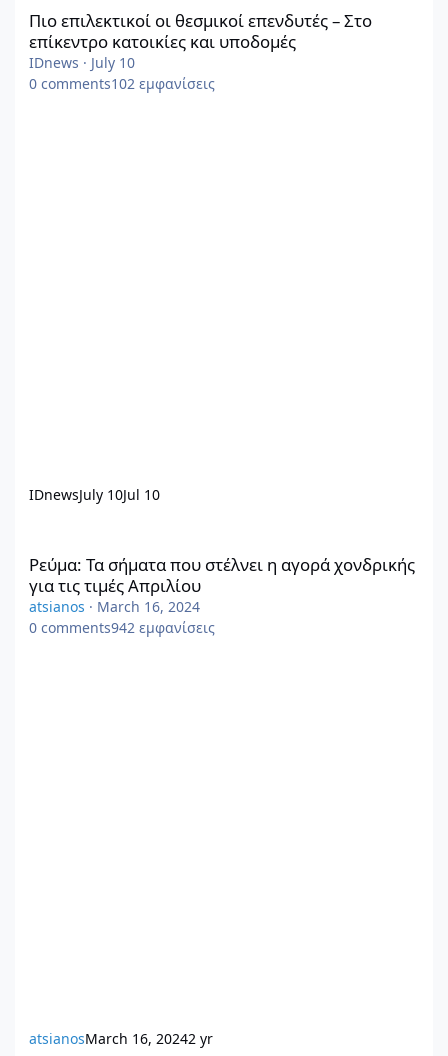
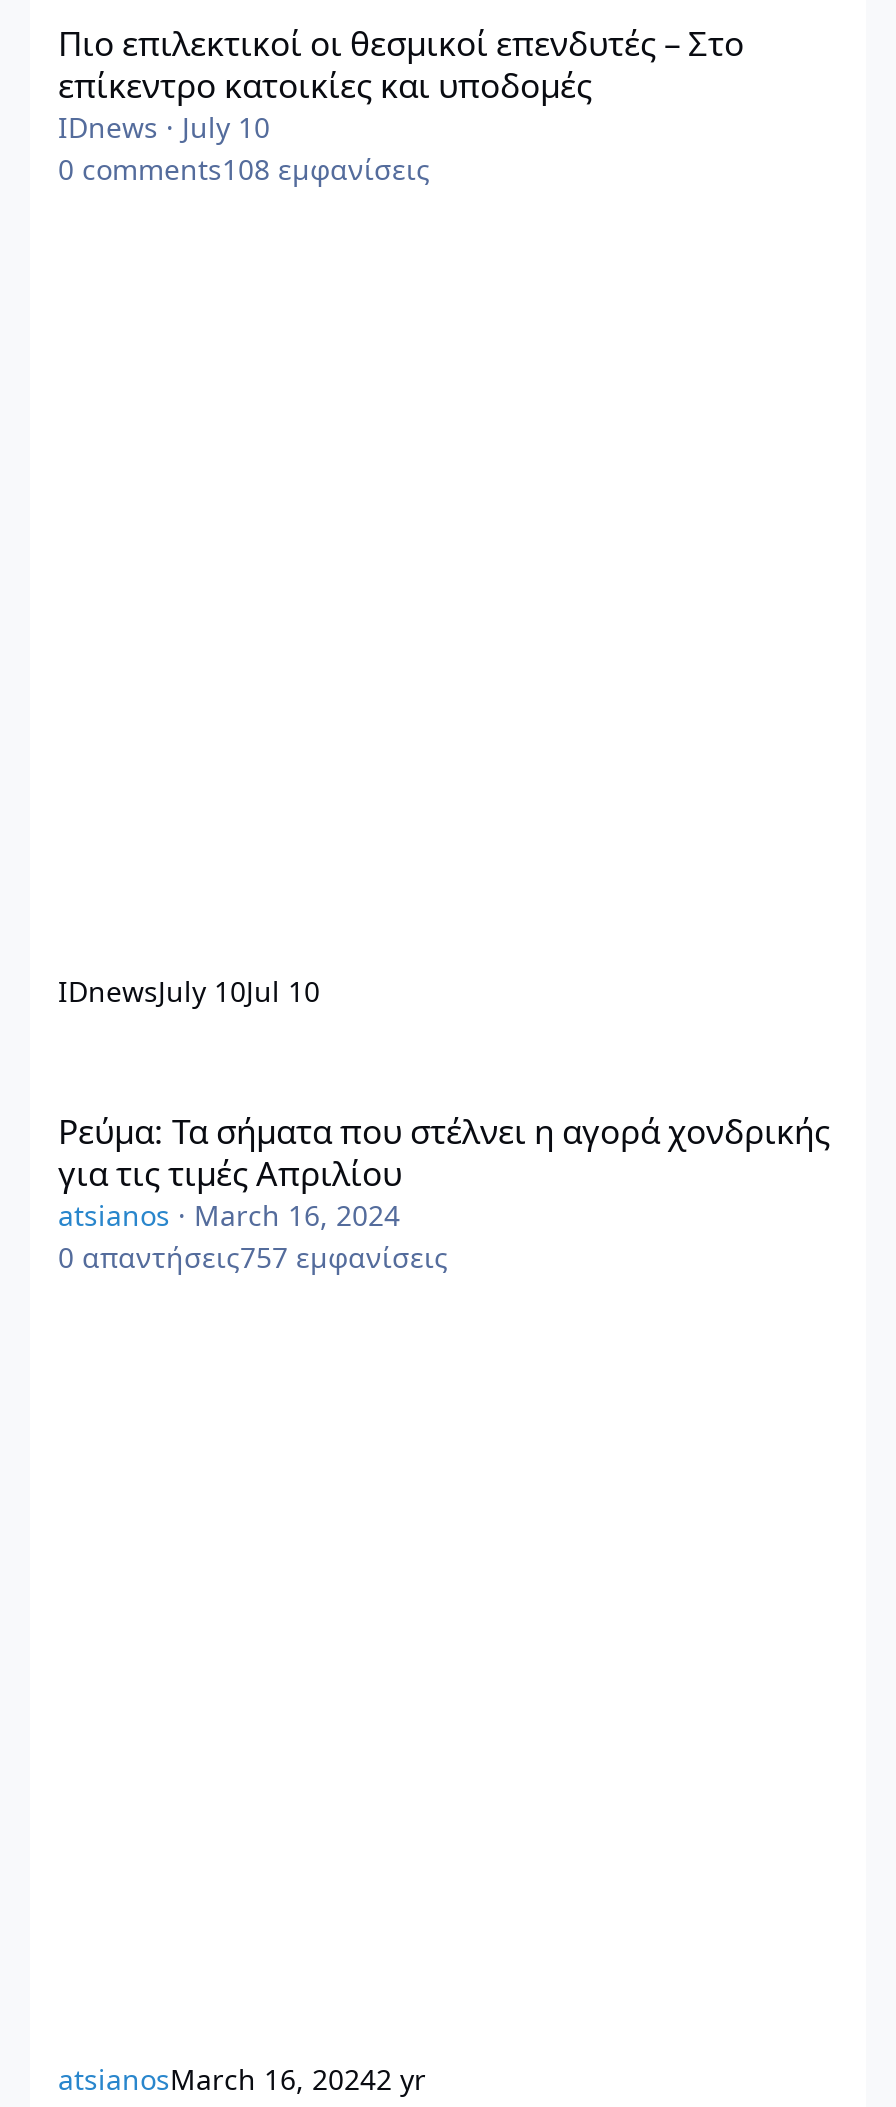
- 0 comments102 εμφανίσεις
+ 0 comments108 εμφανίσεις

- 0 comments942 εμφανίσεις
+ 0 απαντήσεις757 εμφανίσεις
